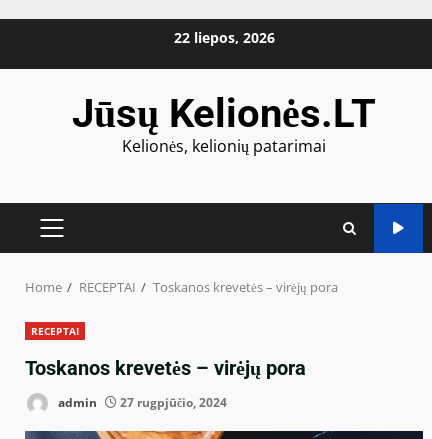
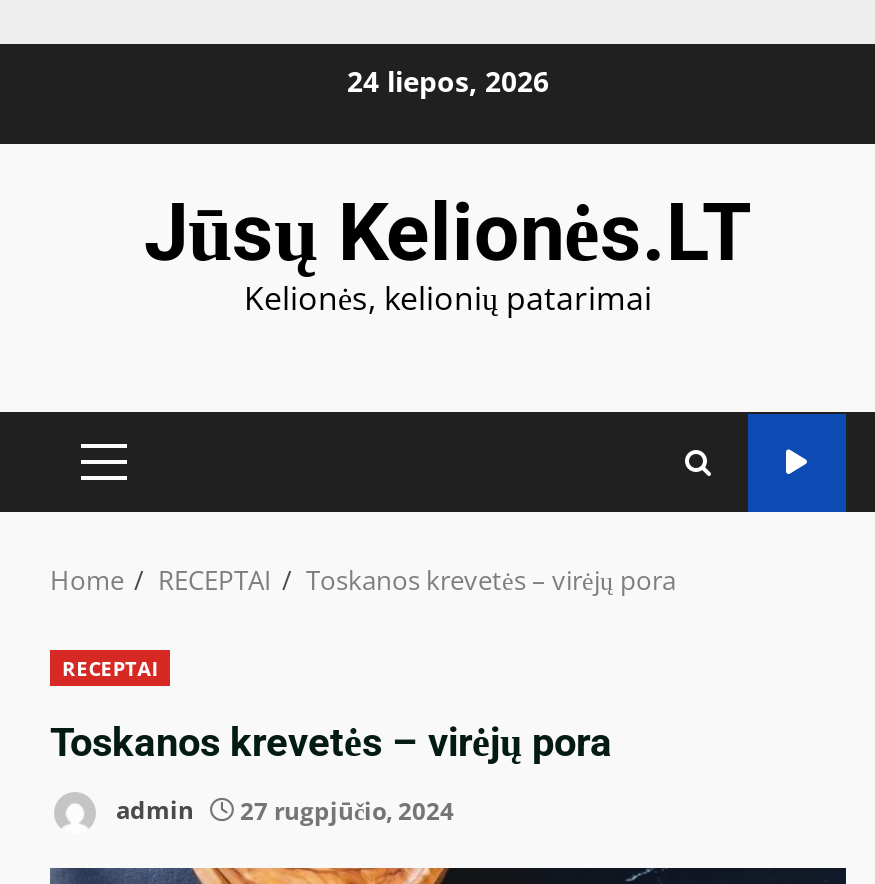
- 22 liepos, 2026
+ 24 liepos, 2026
